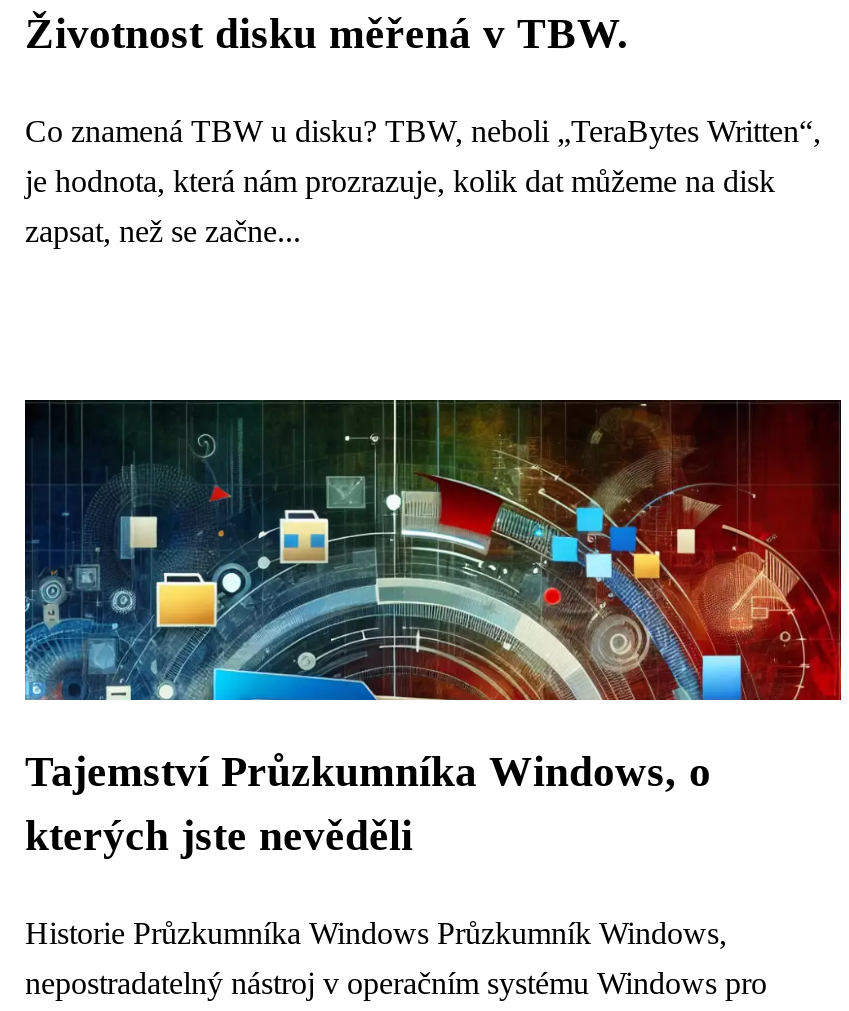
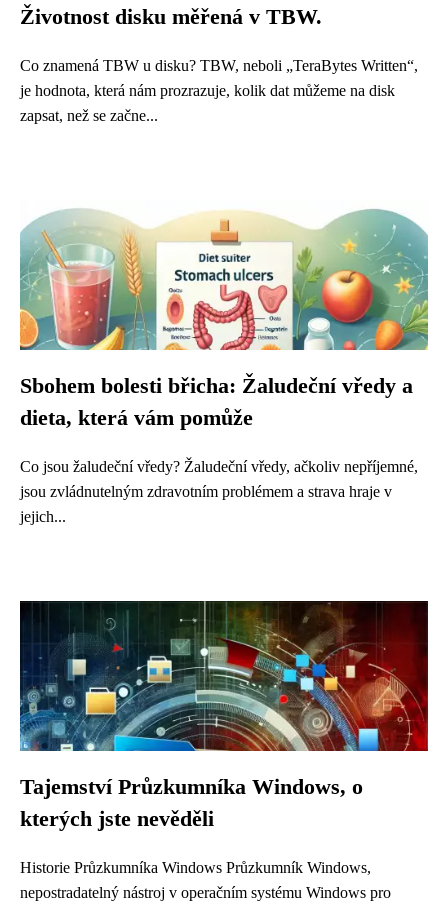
+ [image]
+ Sbohem bolesti břicha: Žaludeční vředy a
+ dieta, která vám pomůže
+ Co jsou žaludeční vředy? Žaludeční vředy, ačkoliv nepříjemné,
+ jsou zvládnutelným zdravotním problémem a strava hraje v
+ jejich...
